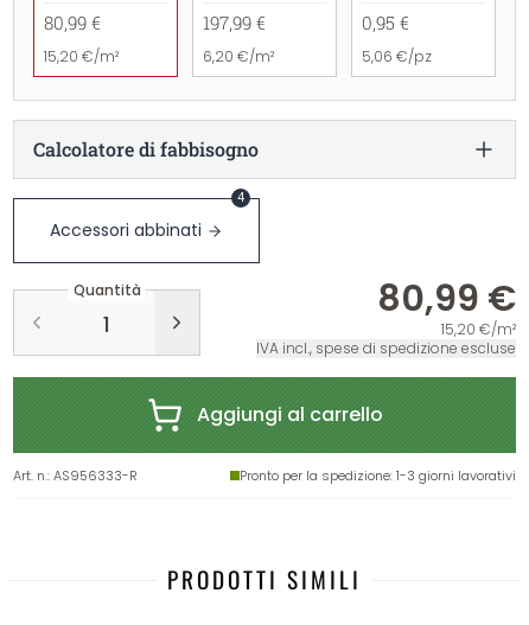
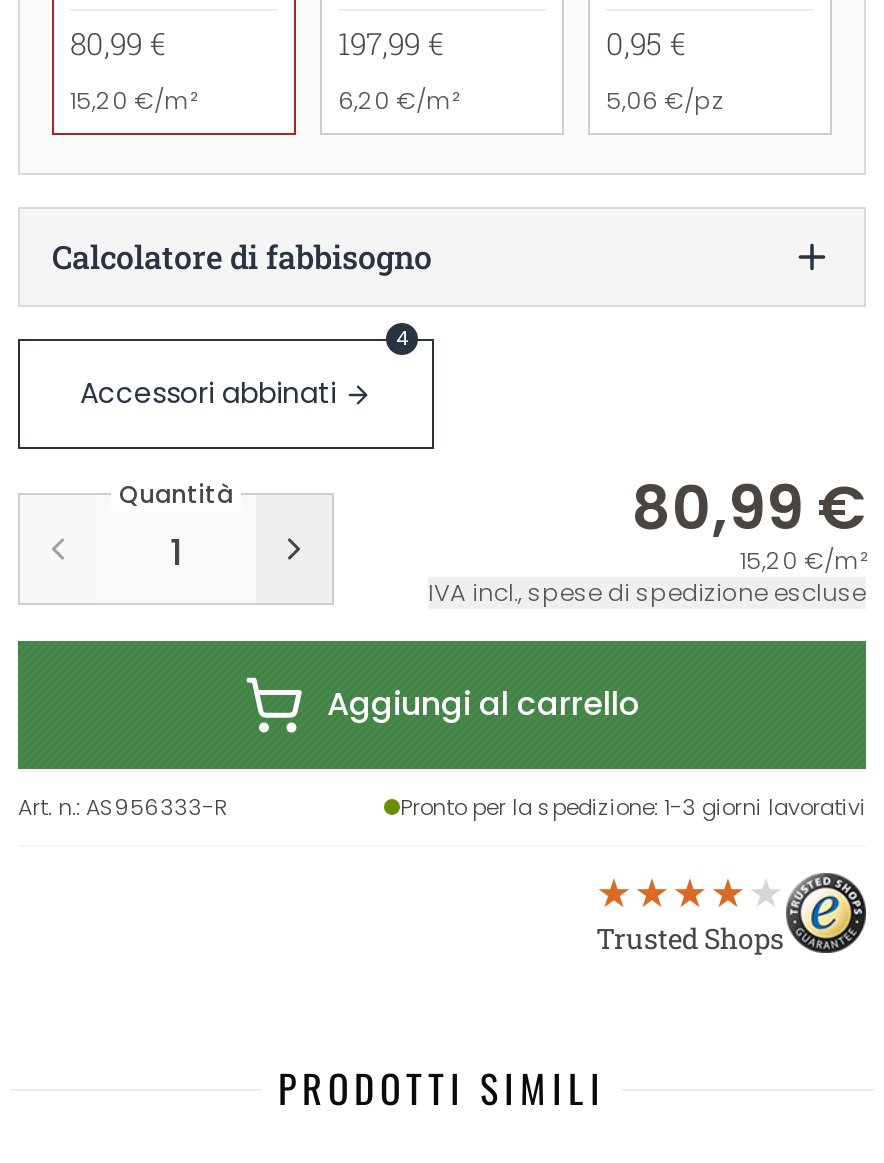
+ Trusted Shops
